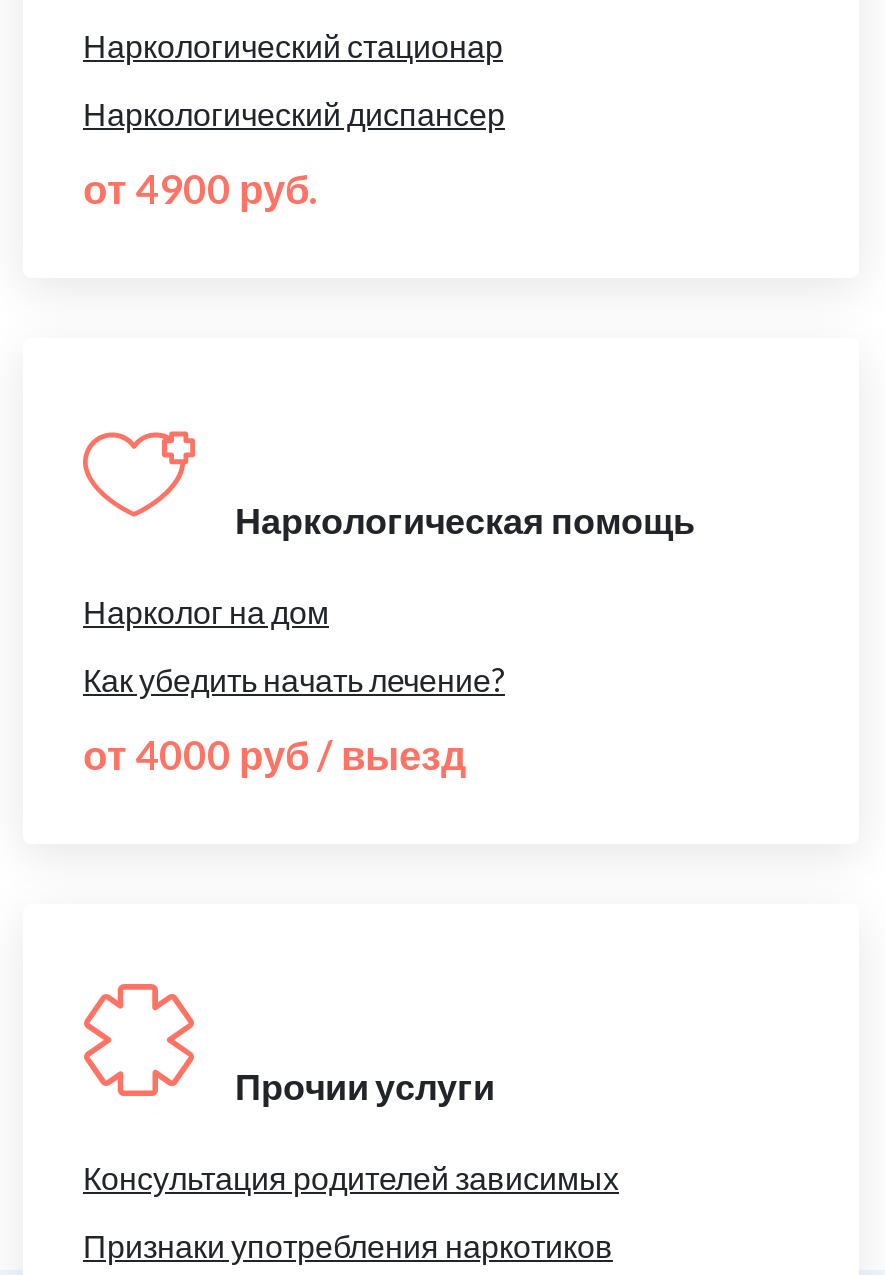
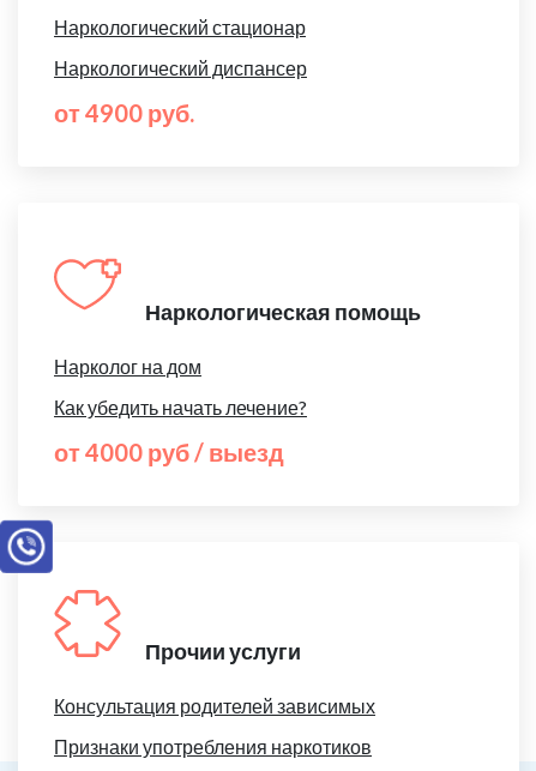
+ [image]
